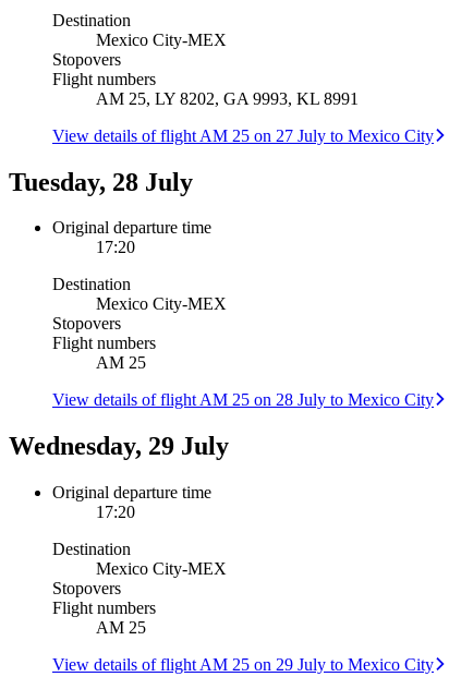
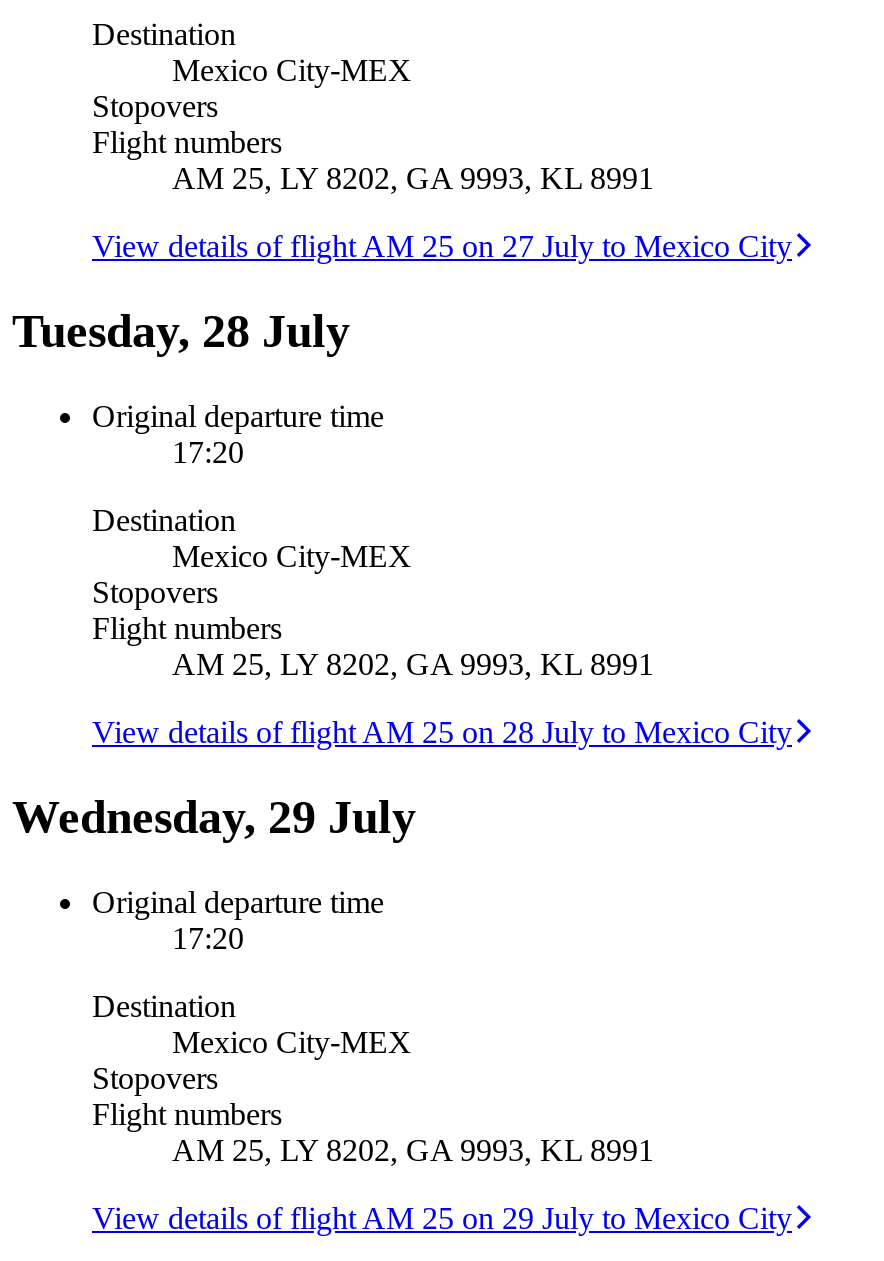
- AM 25
+ AM 25, LY 8202, GA 9993, KL 8991

- AM 25
+ AM 25, LY 8202, GA 9993, KL 8991
